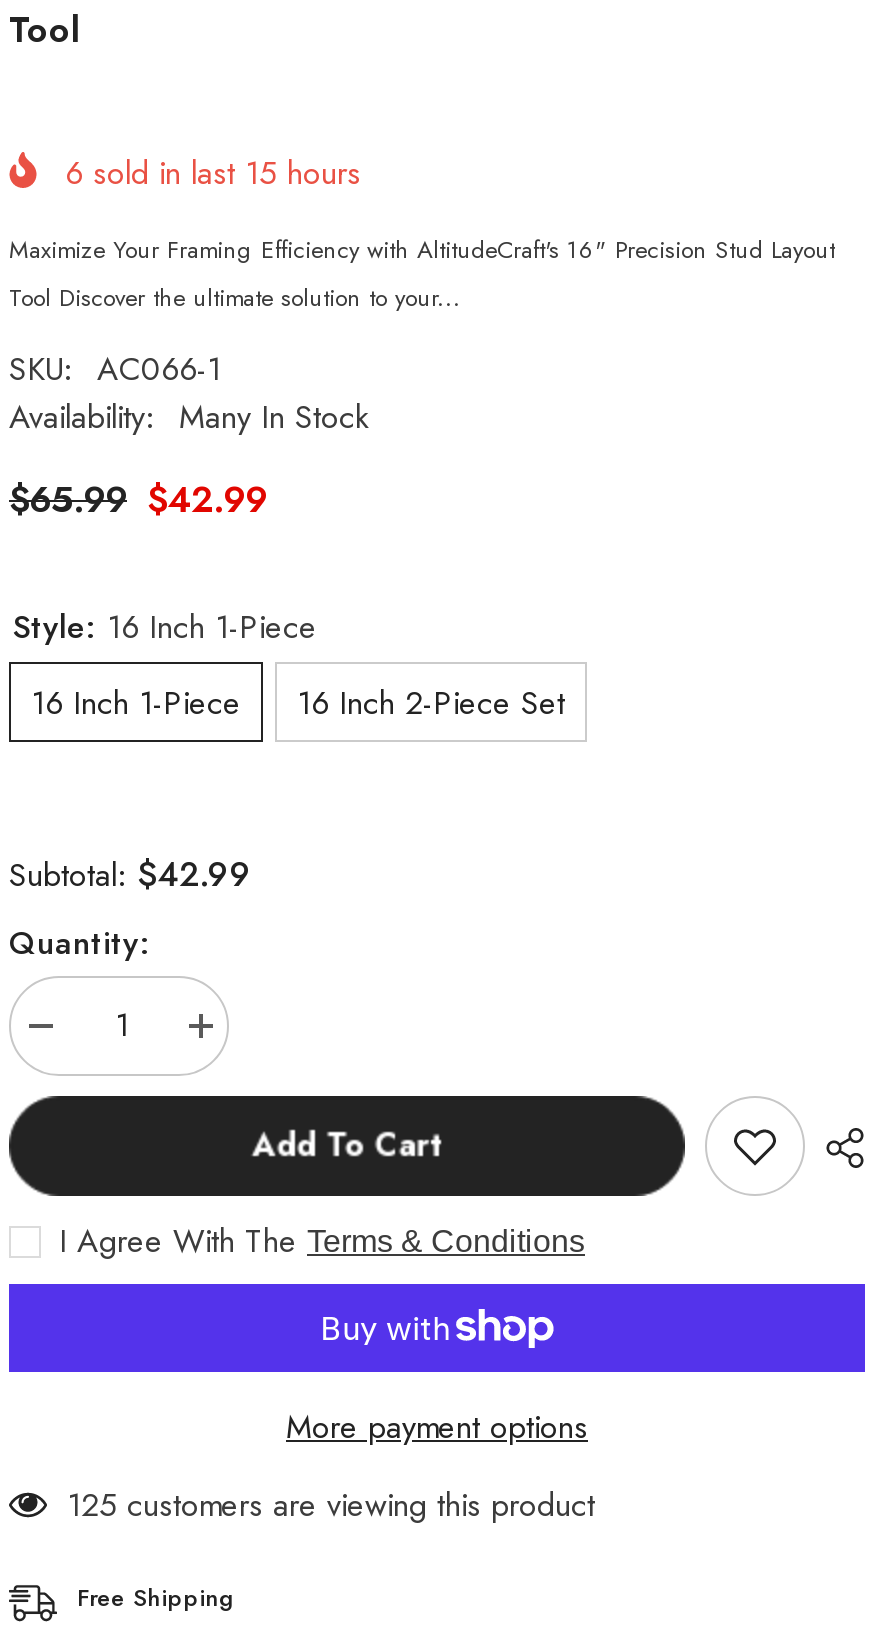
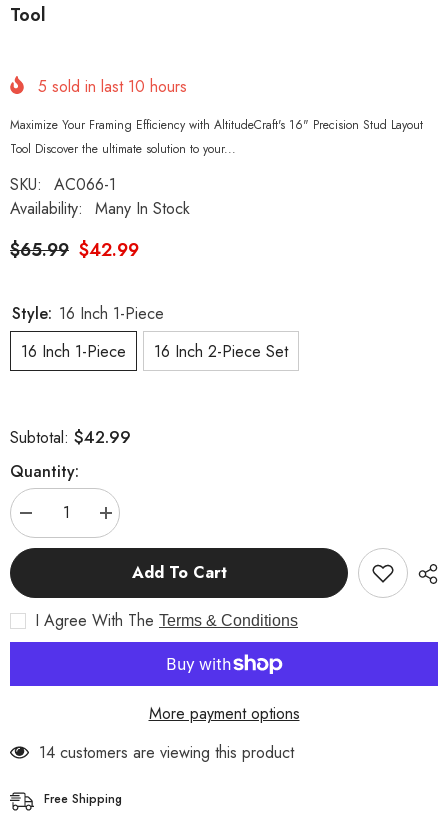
- 6 sold in last 15 hours
+ 5 sold in last 10 hours

- 125 customers are viewing this product
+ 14 customers are viewing this product
